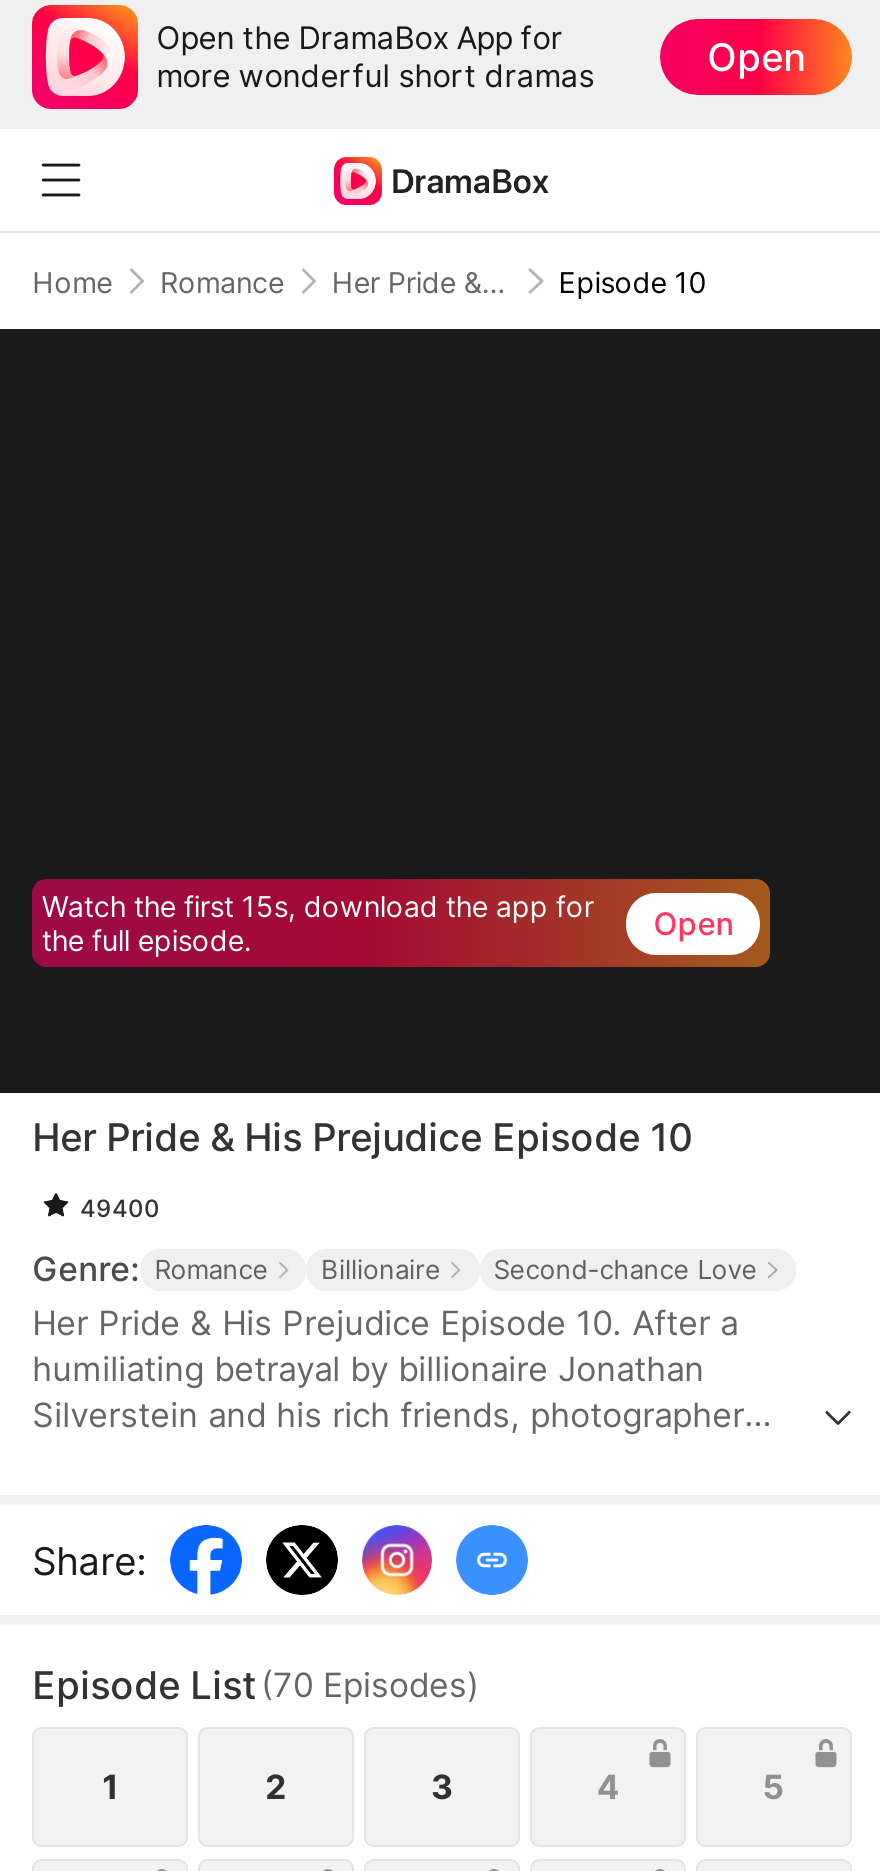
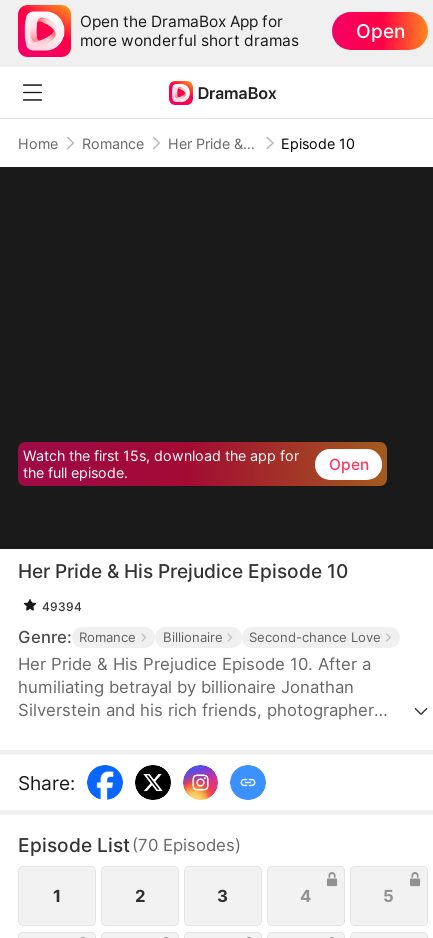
- 49400
+ 49394
